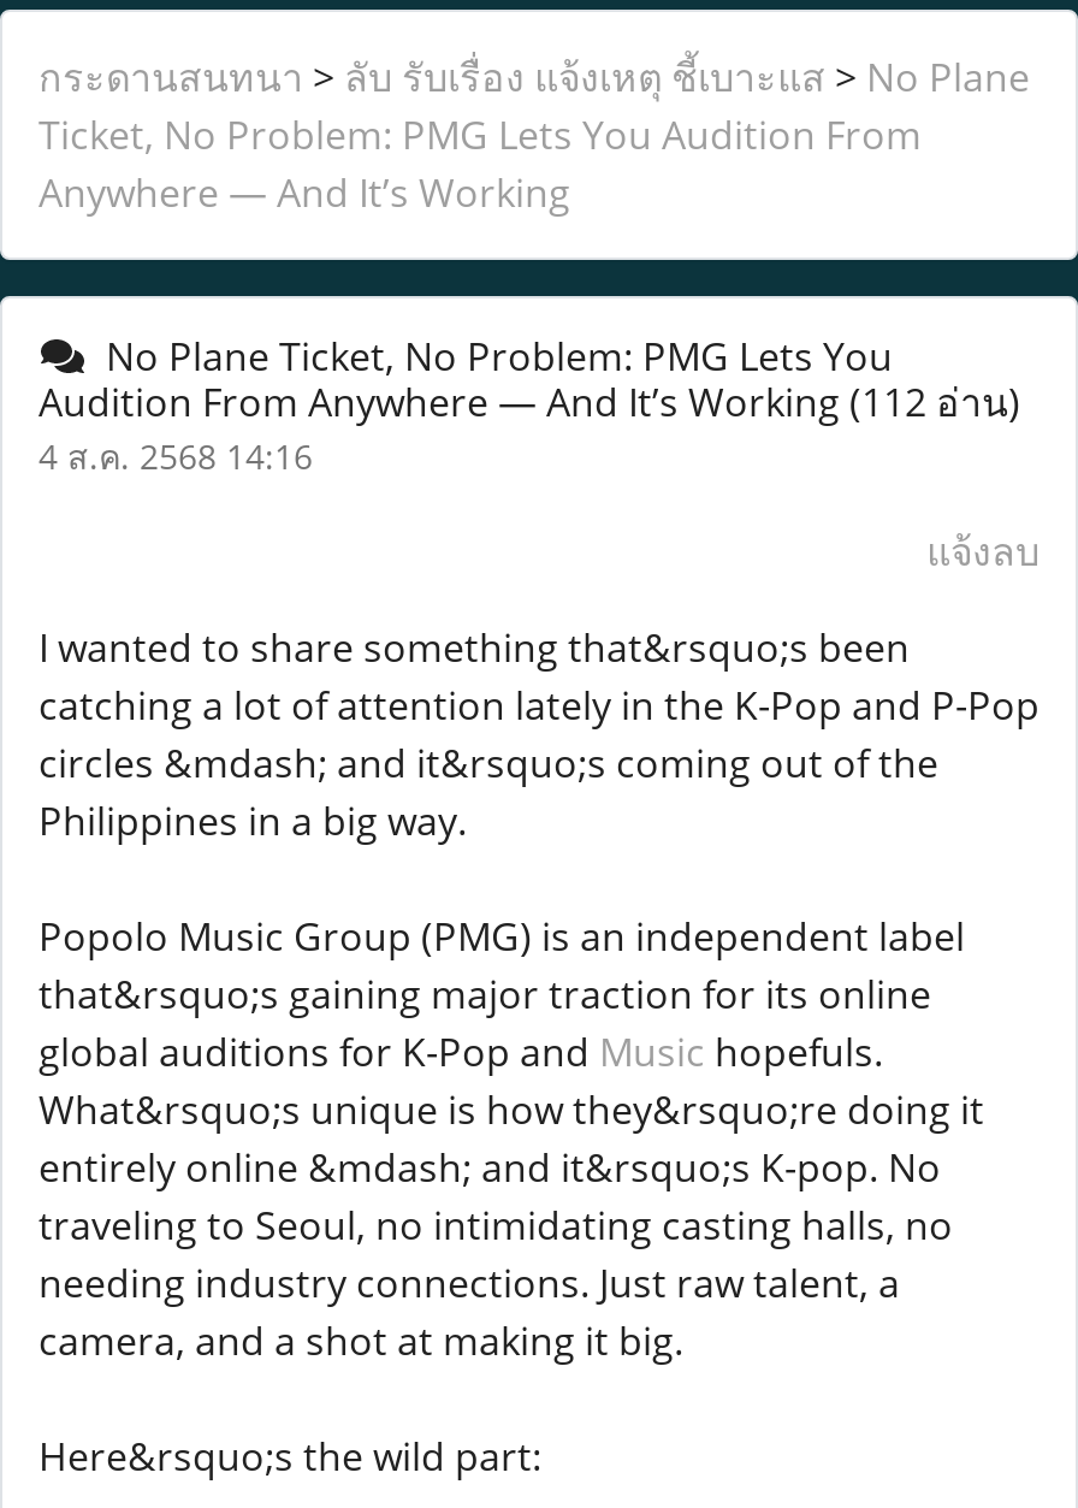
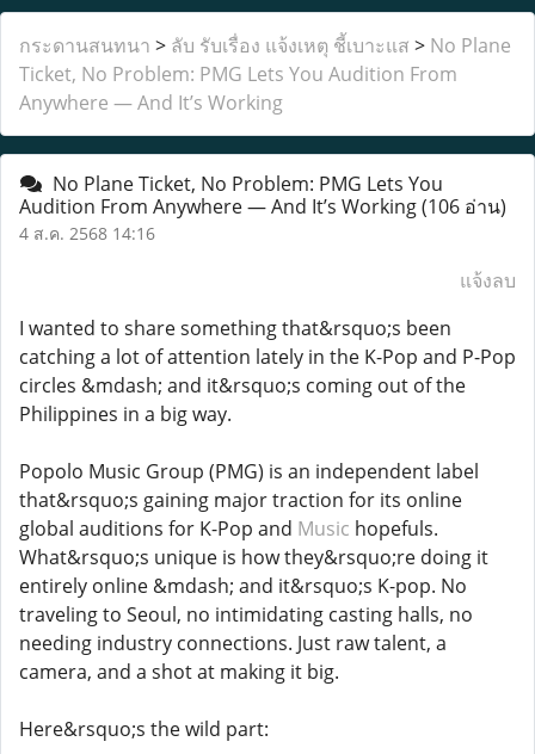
- Audition From Anywhere — And It’s Working (112 อ่าน)
+ Audition From Anywhere — And It’s Working (106 อ่าน)
